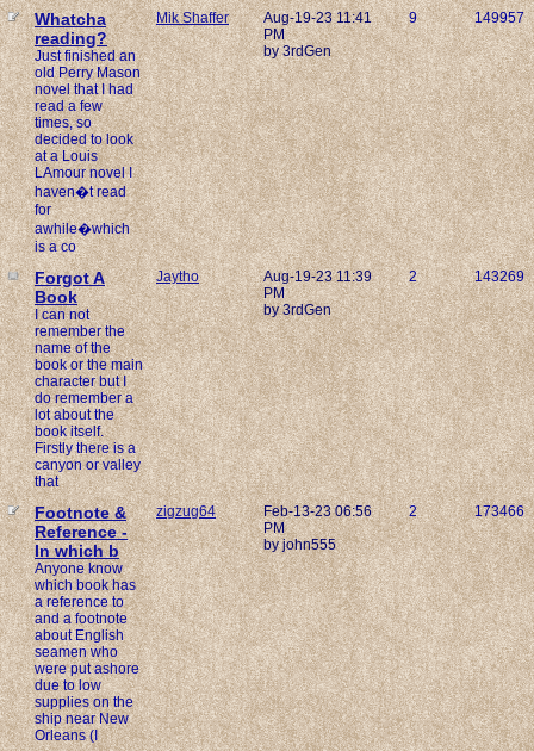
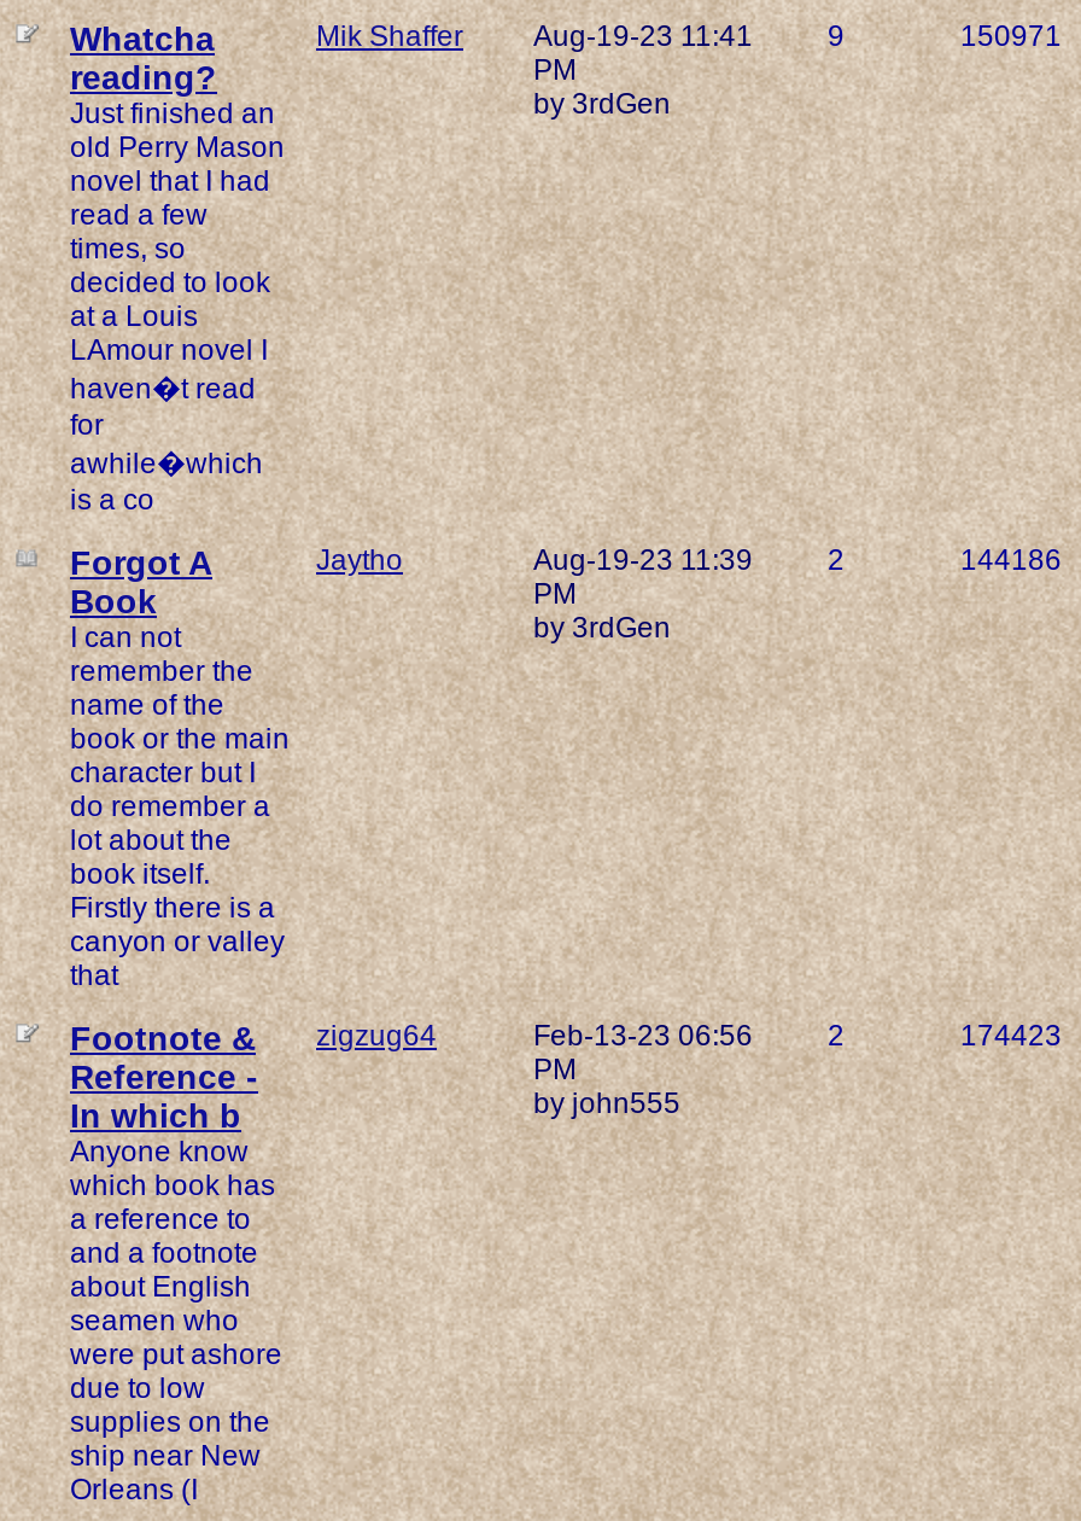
- 149957
+ 150971

- 143269
+ 144186

- 173466
+ 174423
